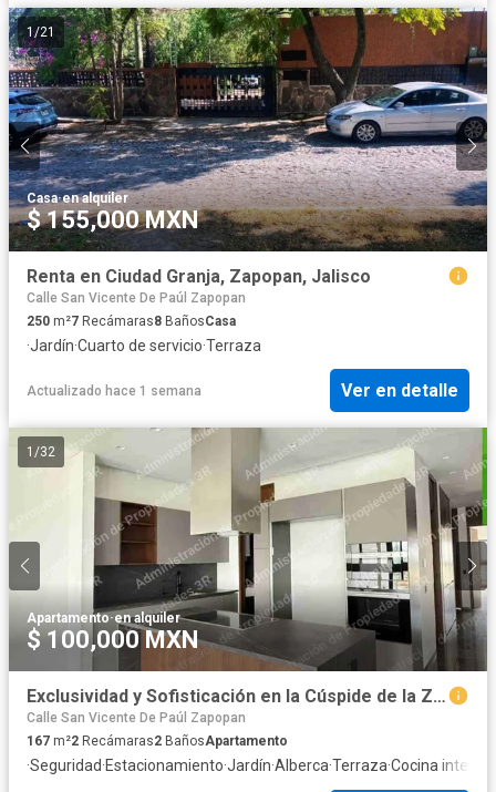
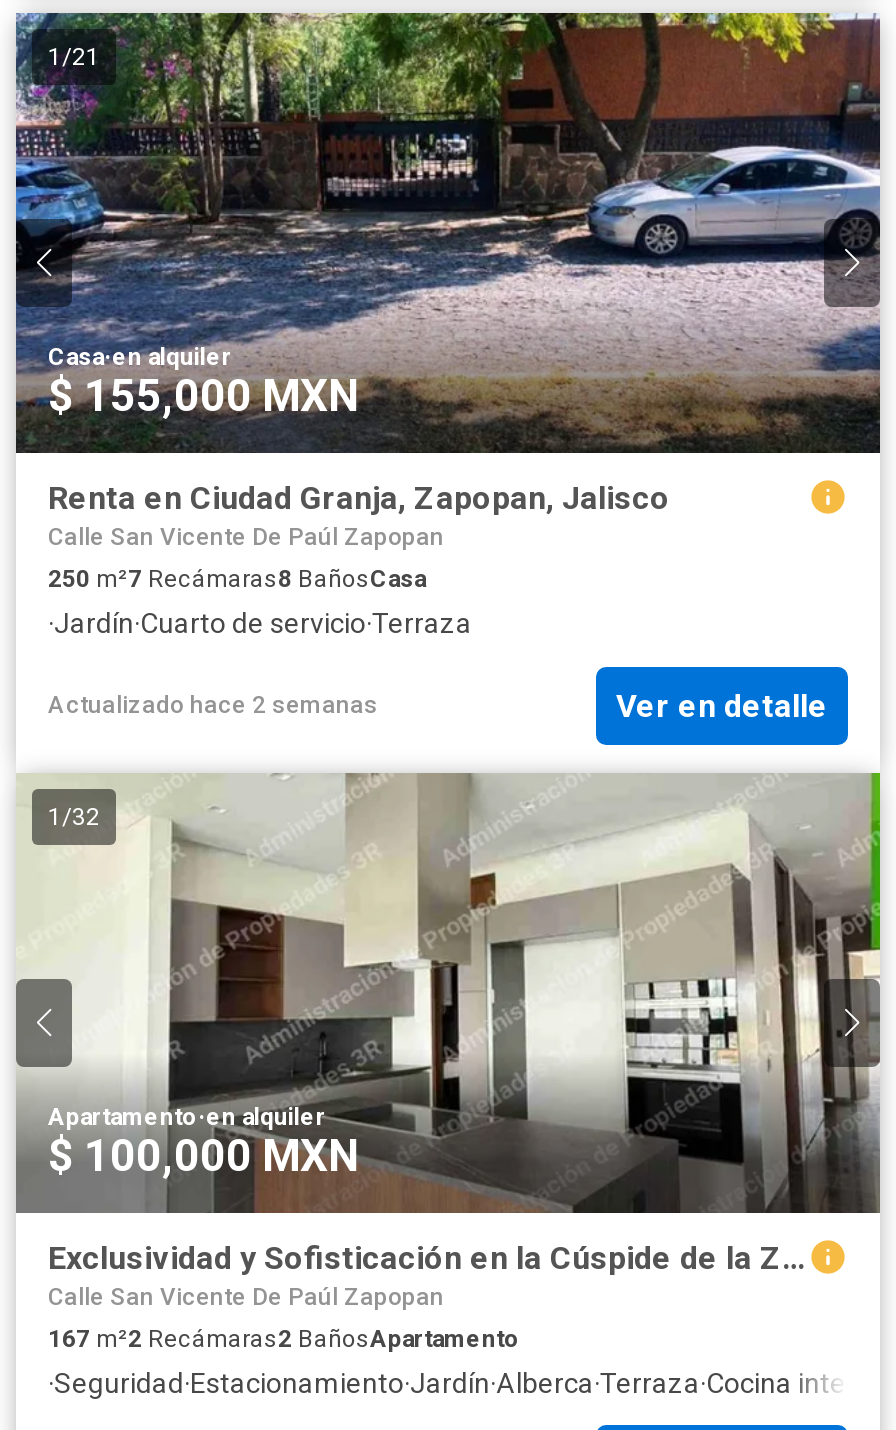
- Actualizado hace 1 semana
+ Actualizado hace 2 semanas
